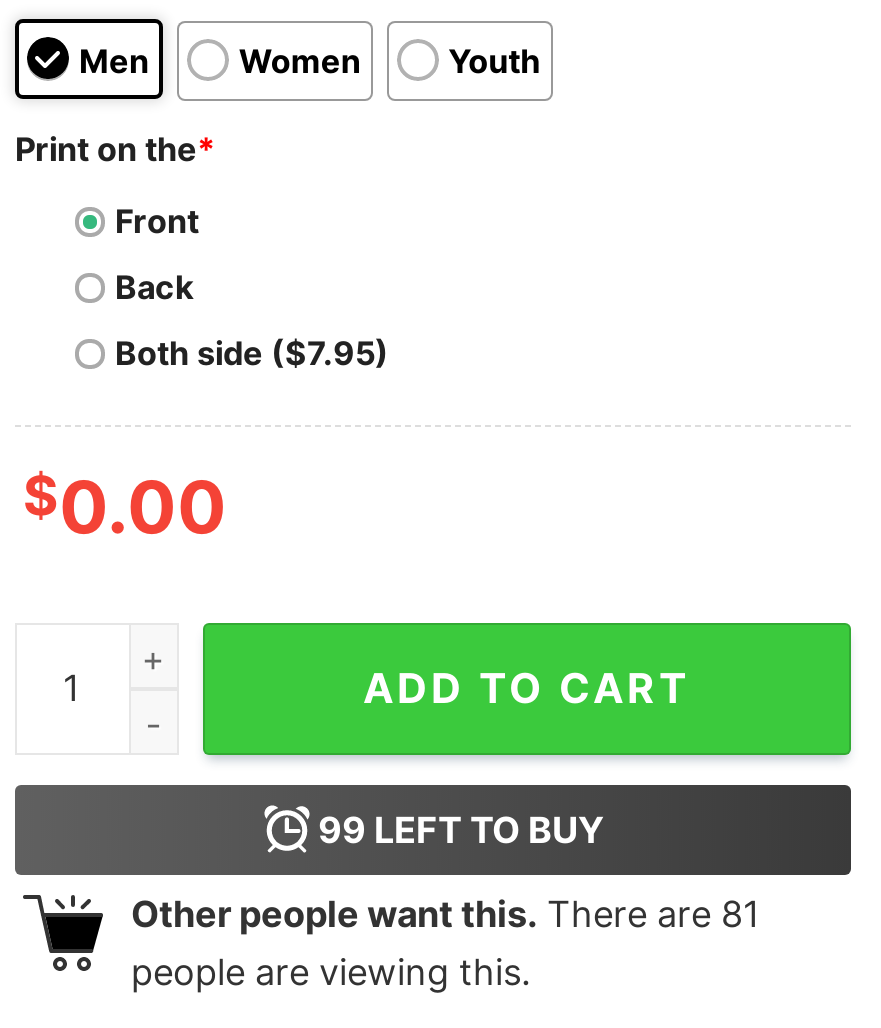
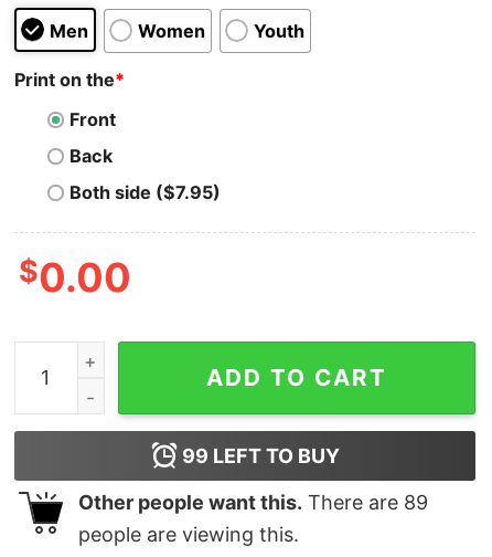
- Other people want this. There are 81
+ Other people want this. There are 89
